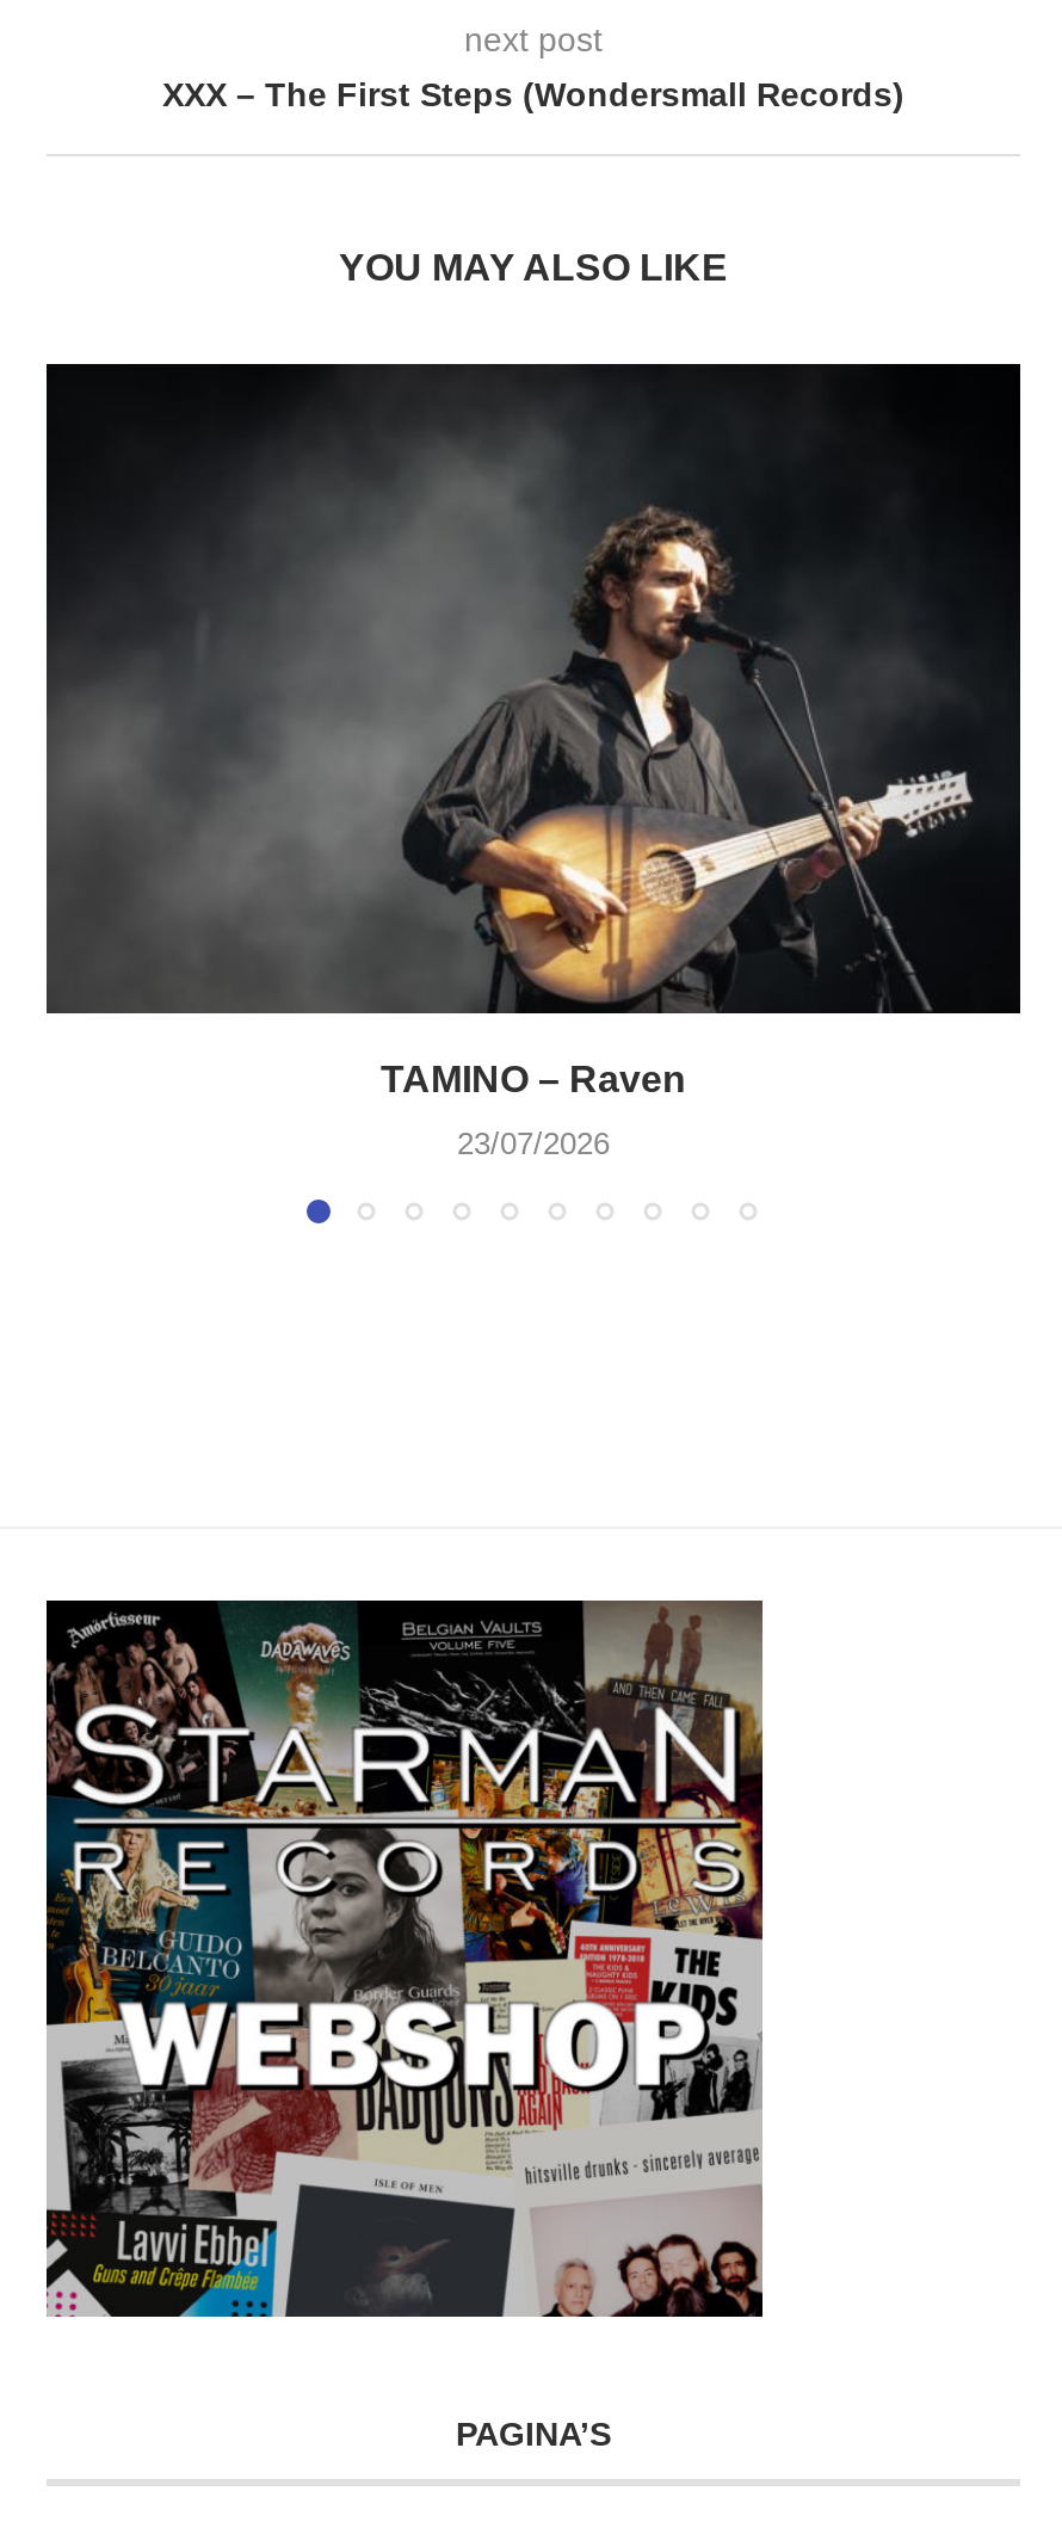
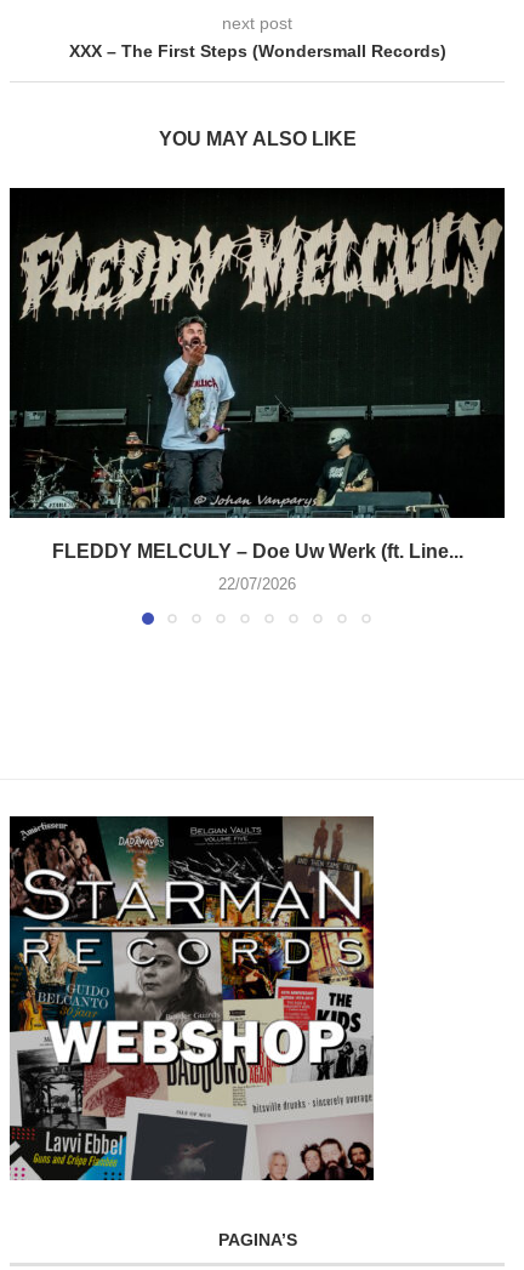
- [image]
- TAMINO – Raven
+ [image]
+ FLEDDY MELCULY – Doe Uw Werk (ft. Line...

- 23/07/2026
+ 22/07/2026
